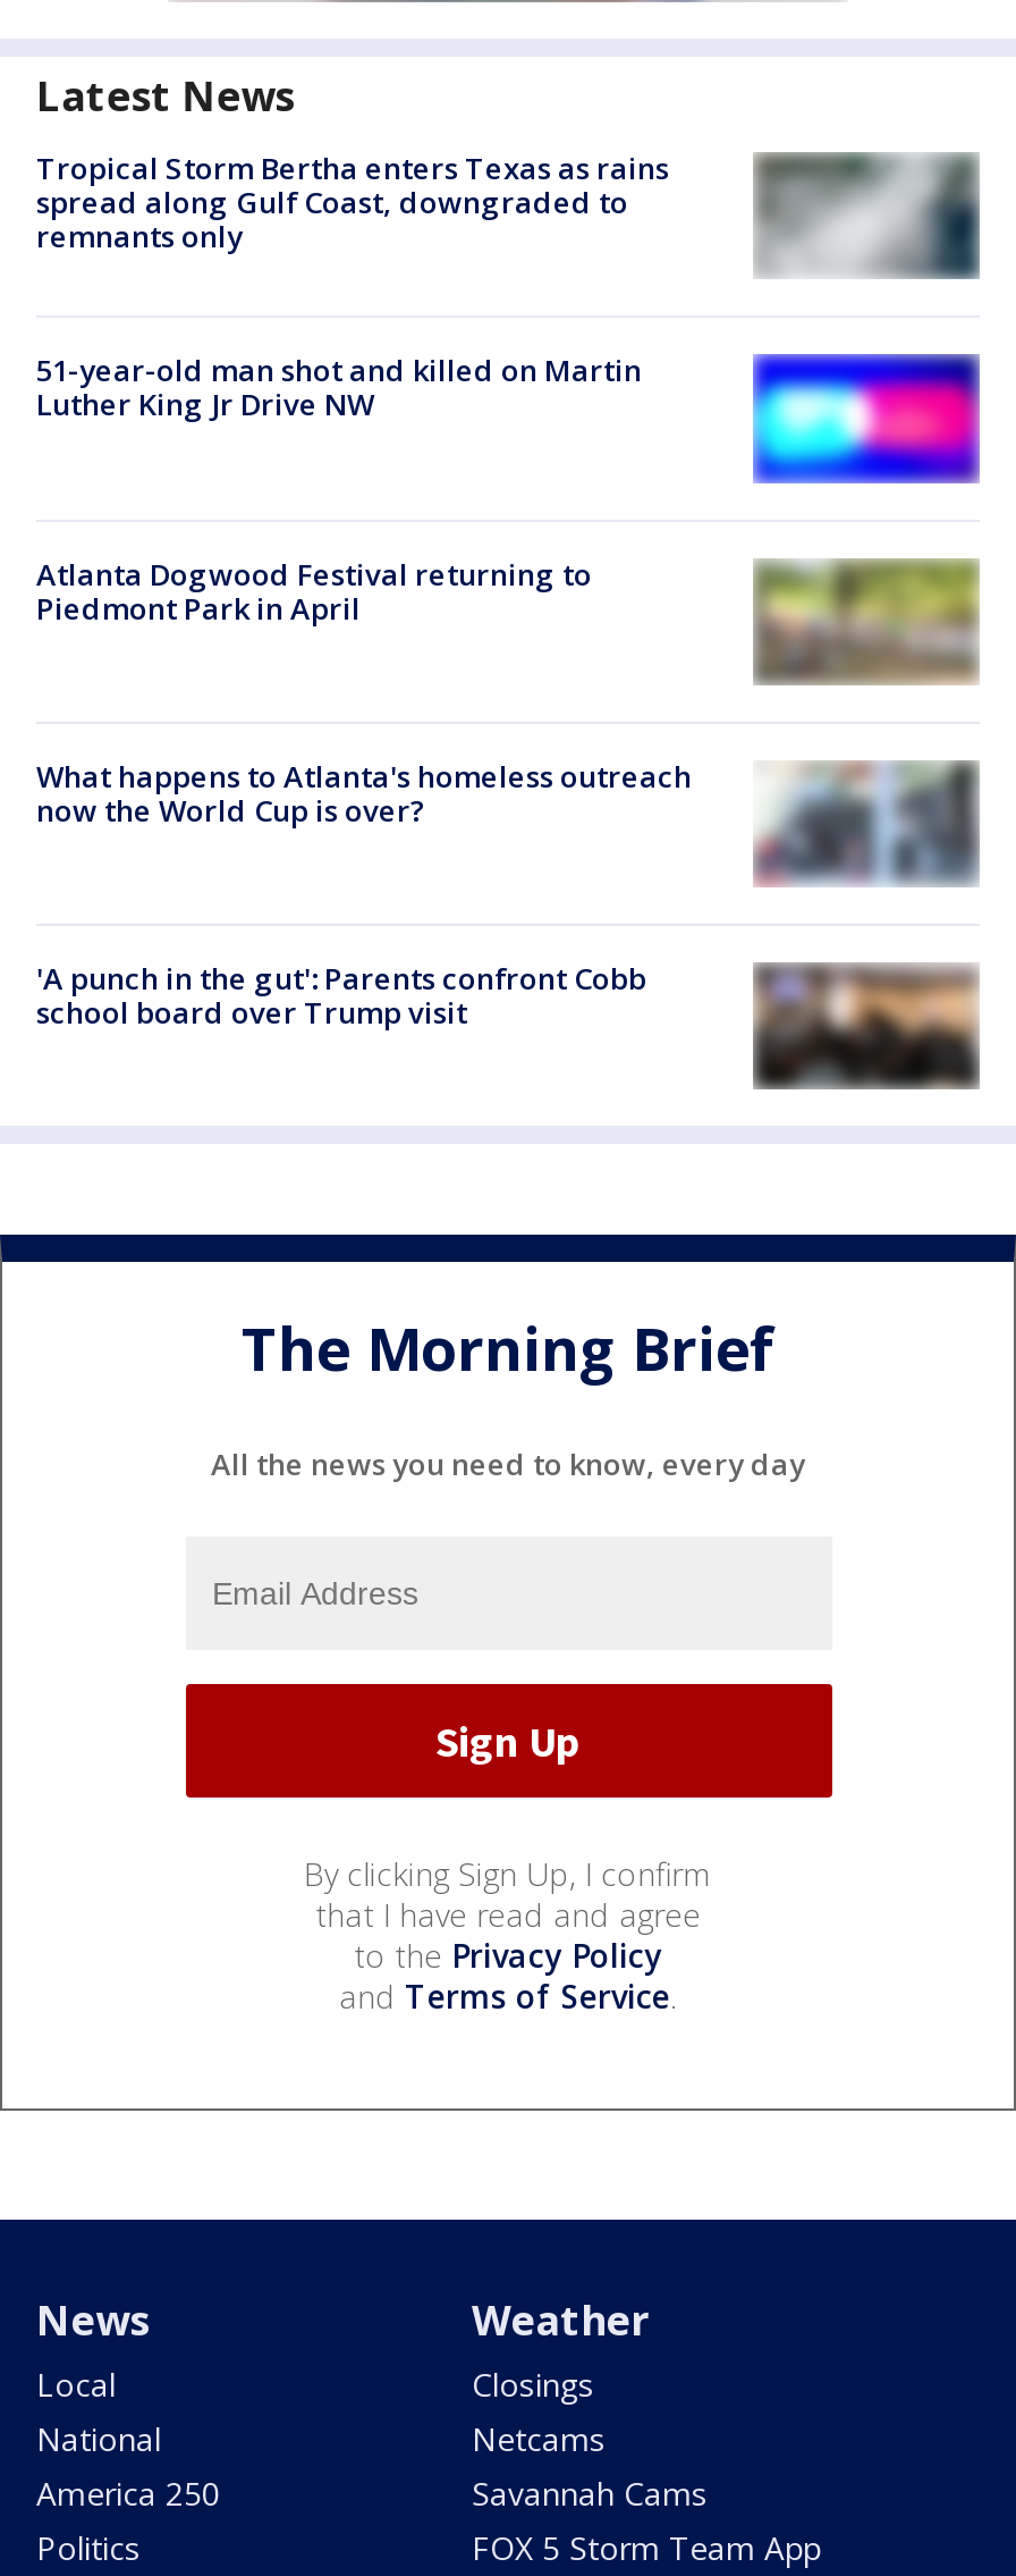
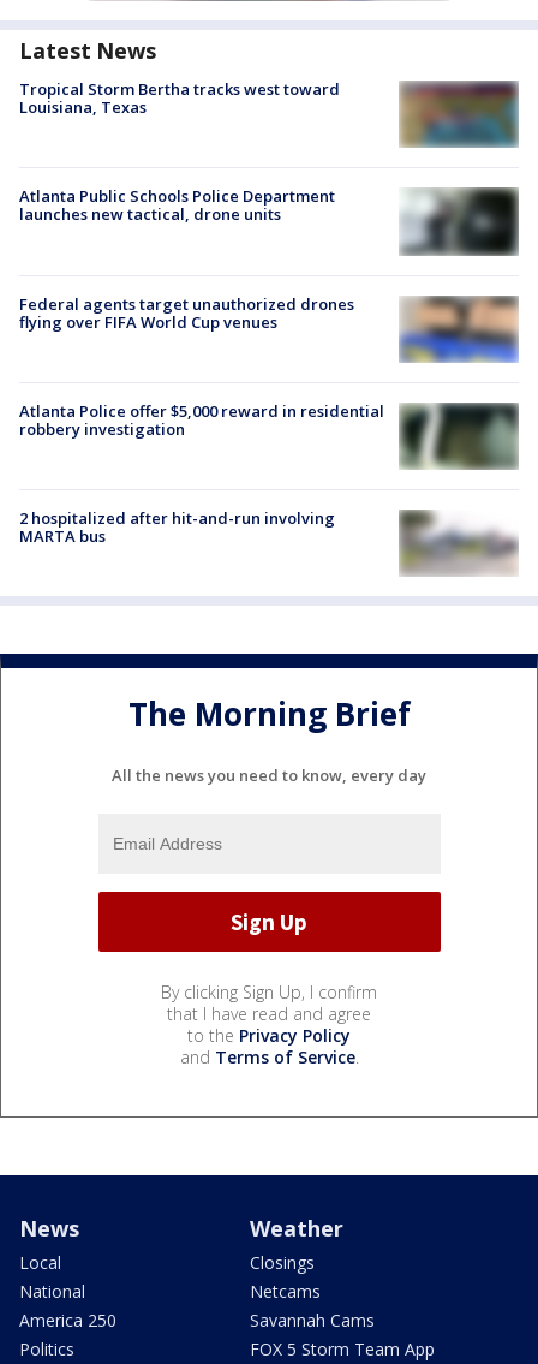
- Tropical Storm Bertha enters Texas as rains
- spread along Gulf Coast, downgraded to
- remnants only
+ Tropical Storm Bertha tracks west toward
+ Louisiana, Texas

- [image]
+ [image]

- 51-year-old man shot and killed on Martin
- Luther King Jr Drive NW
+ Atlanta Public Schools Police Department
+ launches new tactical, drone units

- [image]
+ [image]

- Atlanta Dogwood Festival returning to
- Piedmont Park in April
+ Federal agents target unauthorized drones
+ flying over FIFA World Cup venues

- [image]
+ [image]

- [image]
- What happens to Atlanta's homeless outreach
- now the World Cup is over?
+ [image]
+ Atlanta Police offer $5,000 reward in residential
+ robbery investigation

- 'A punch in the gut': Parents confront Cobb
- school board over Trump visit
+ 2 hospitalized after hit-and-run involving
+ MARTA bus

- [image]
+ [image]
